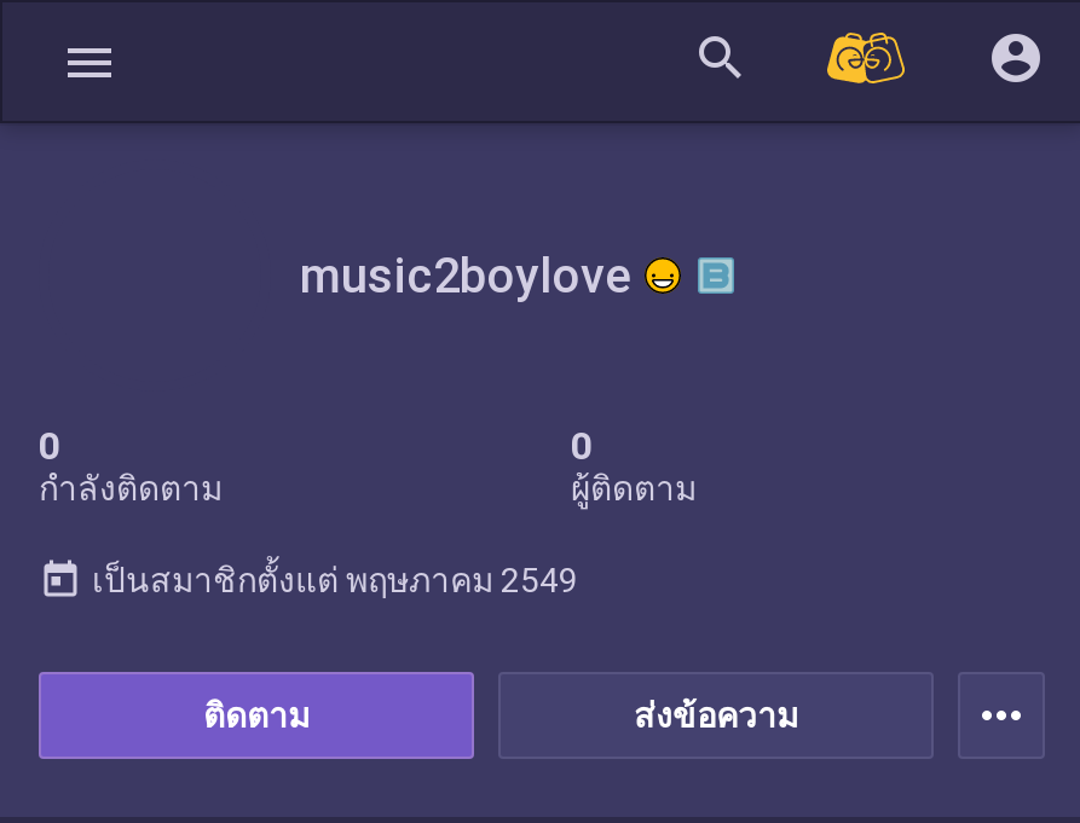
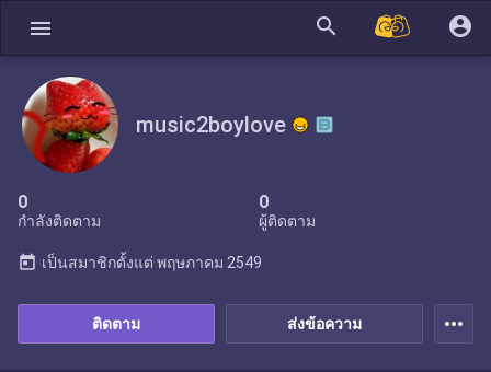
+ [image]
